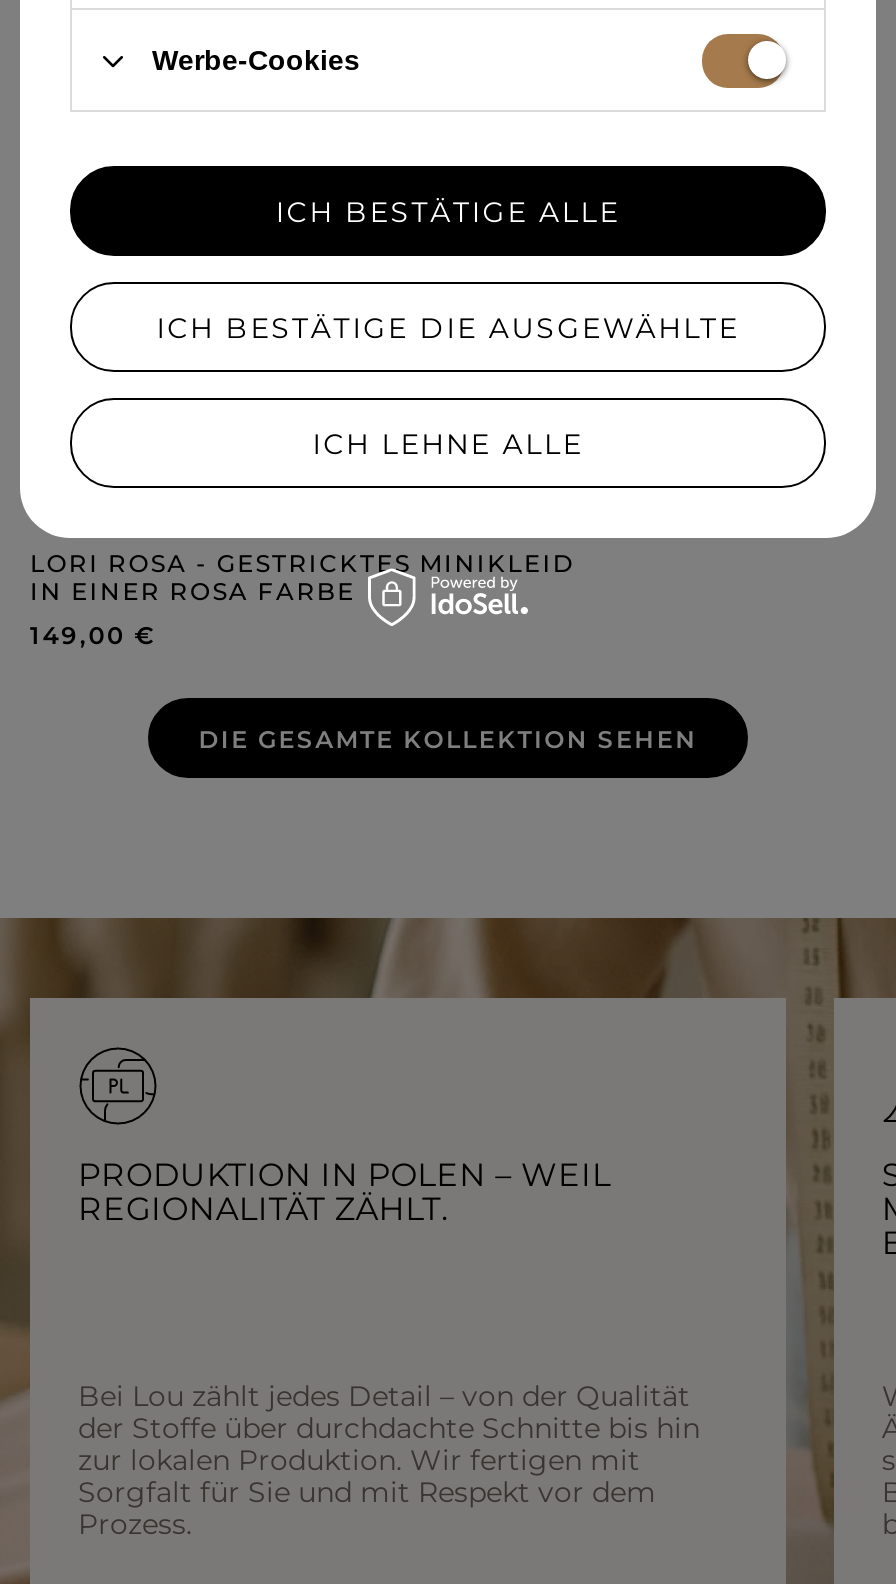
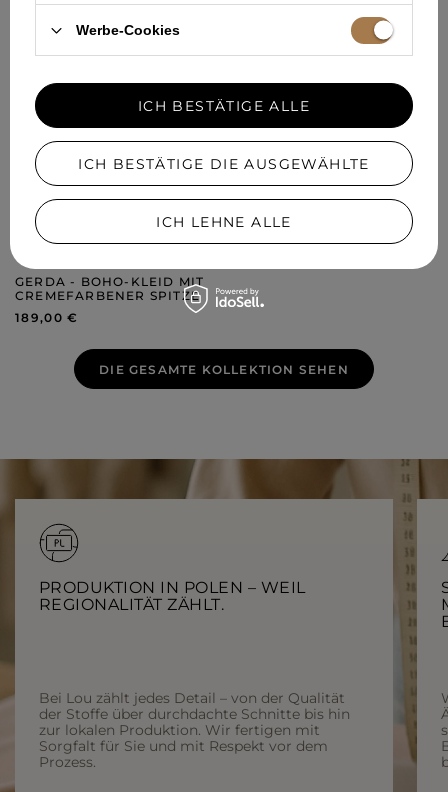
- LORI ROSA - GESTRICKTES MINIKLEID
- IN EINER ROSA FARBE
+ GERDA - BOHO-KLEID MIT
+ CREMEFARBENER SPITZE

- 149,00 €
+ 189,00 €
